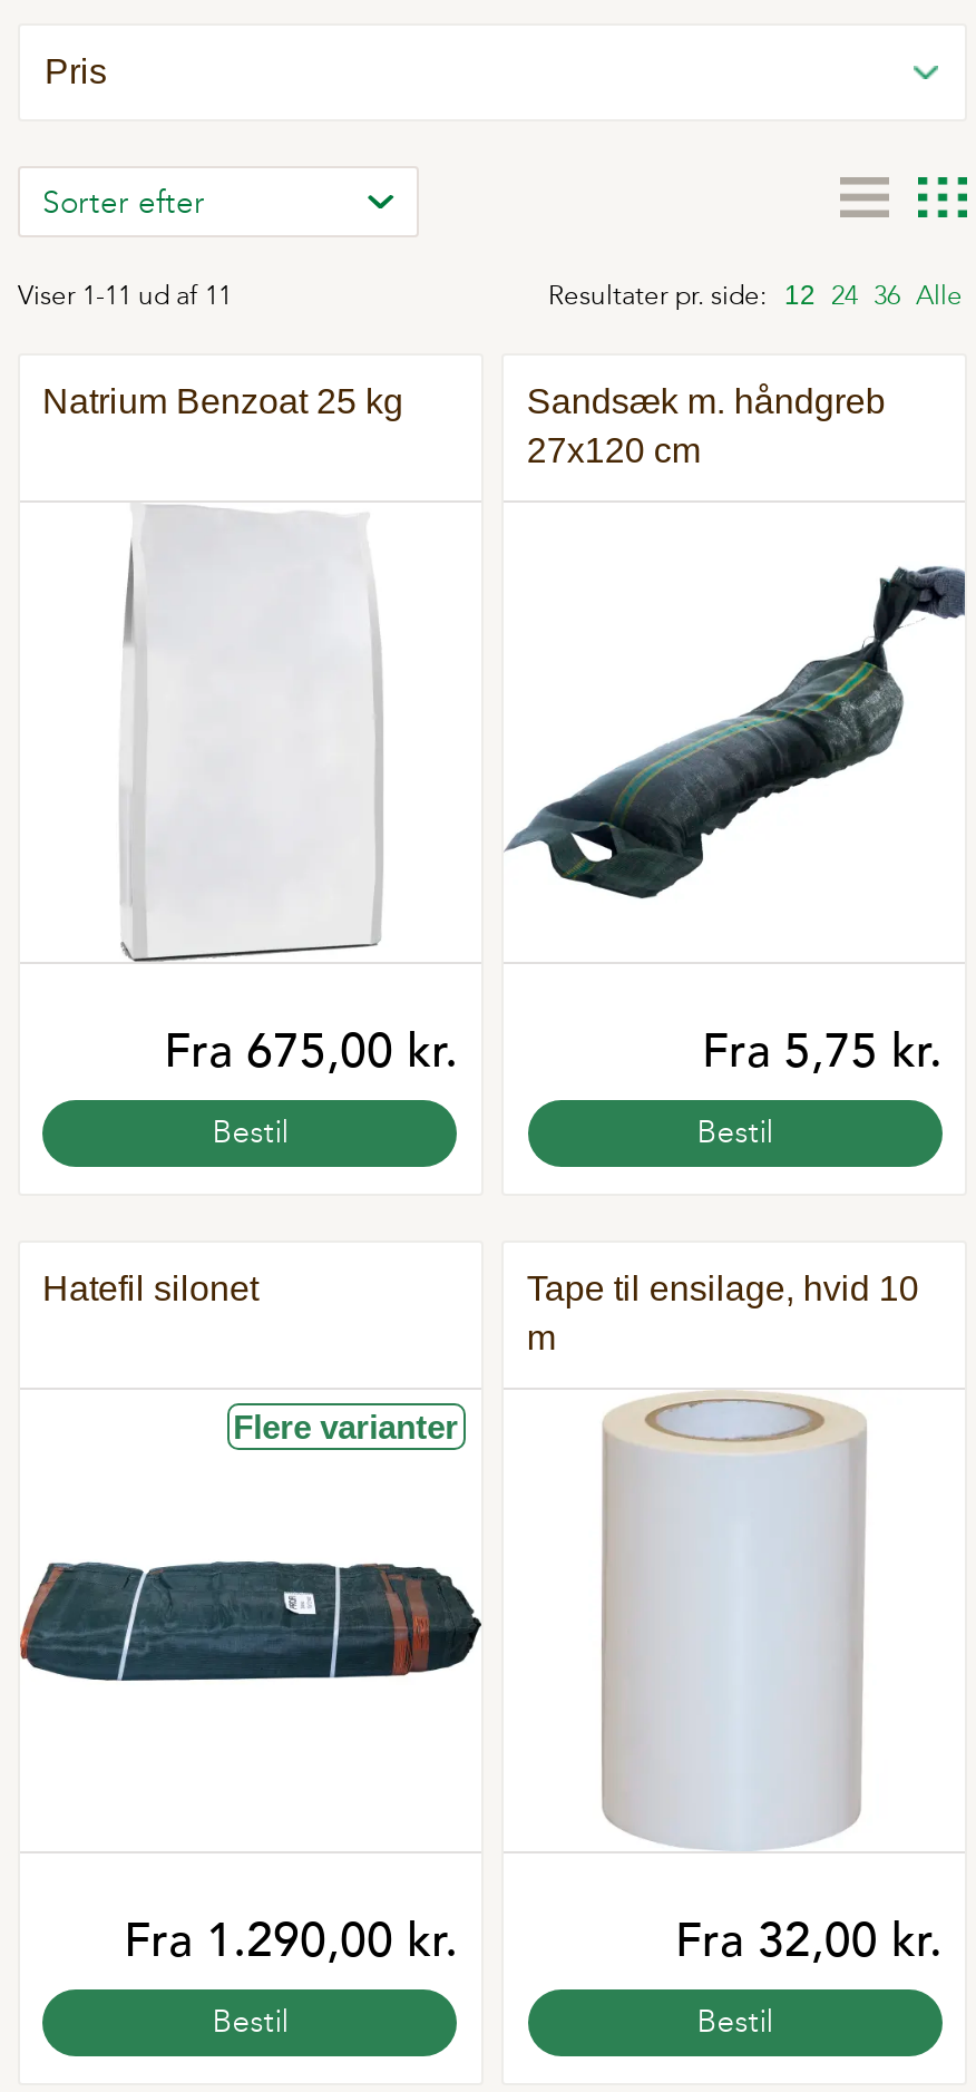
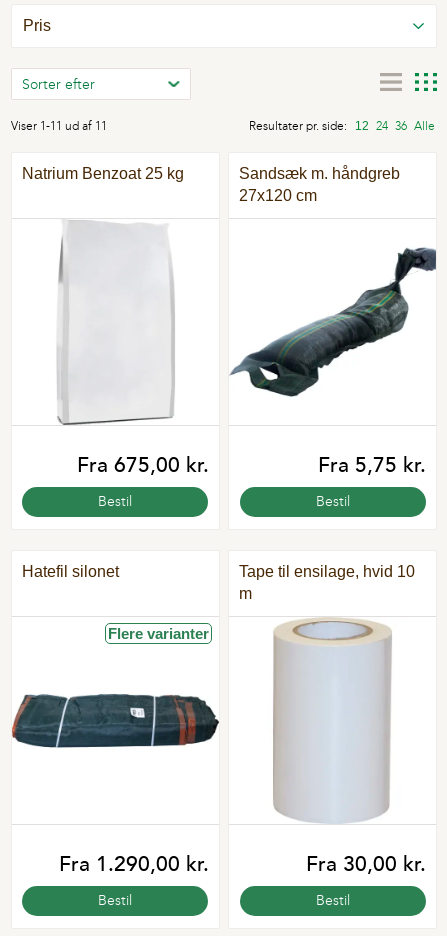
- Fra 32,00 kr.
+ Fra 30,00 kr.
